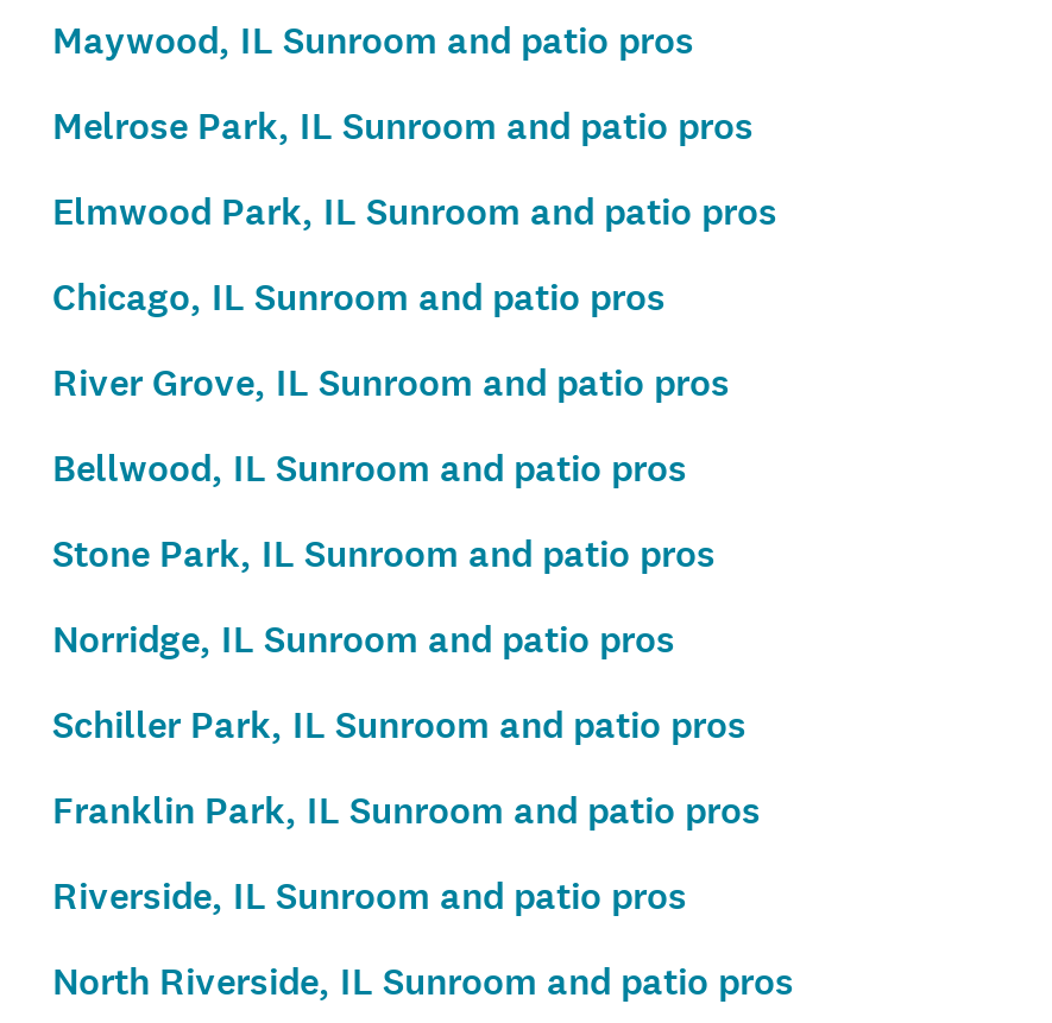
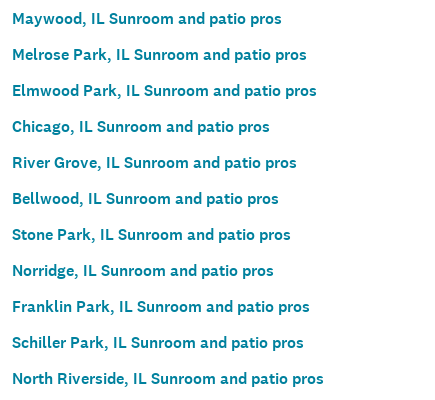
moved down: Schiller Park, IL Sunroom and patio pros

- Riverside, IL Sunroom and patio pros
